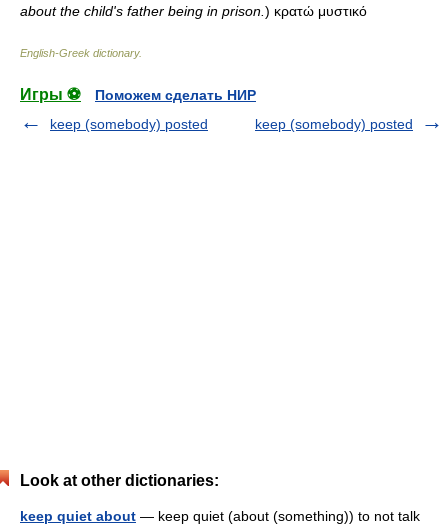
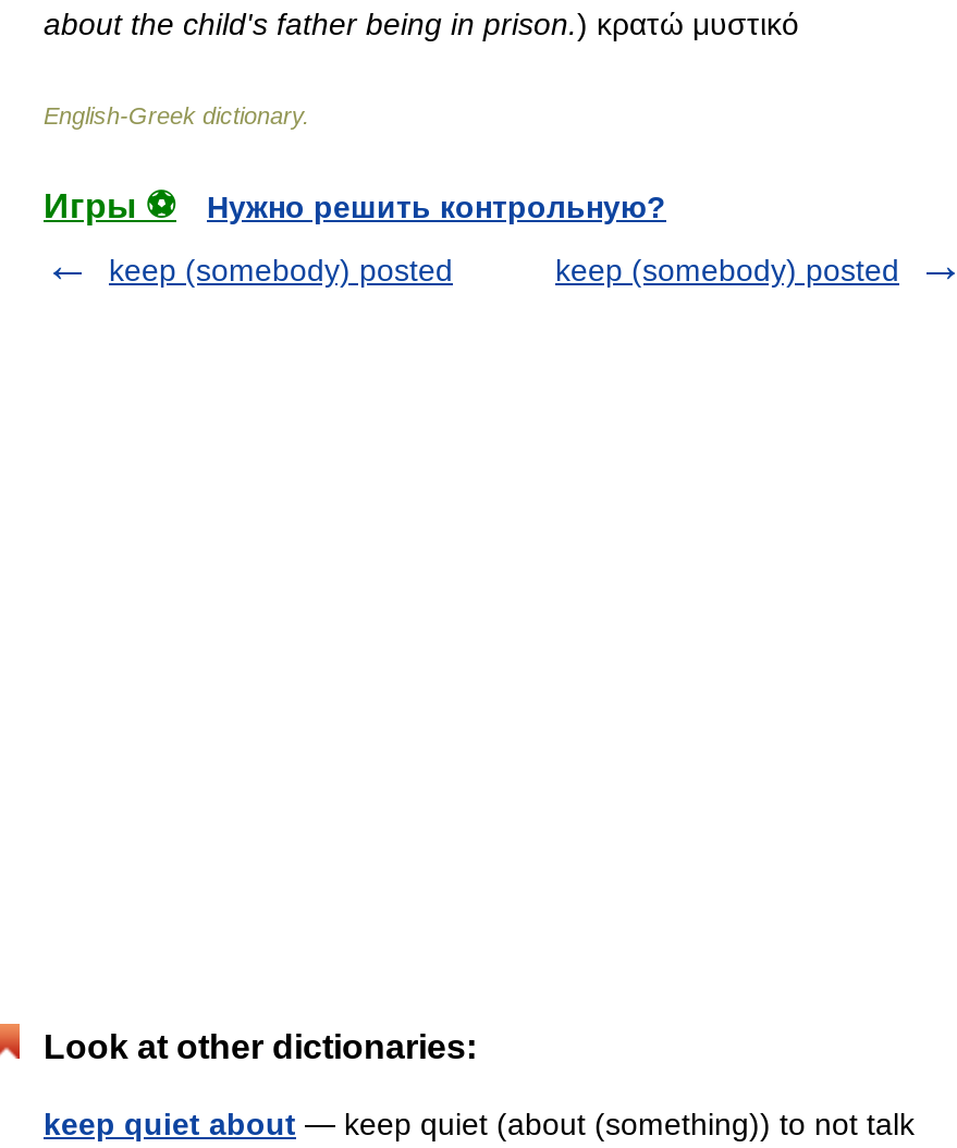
- Поможем сделать НИР
+ Нужно решить контрольную?
